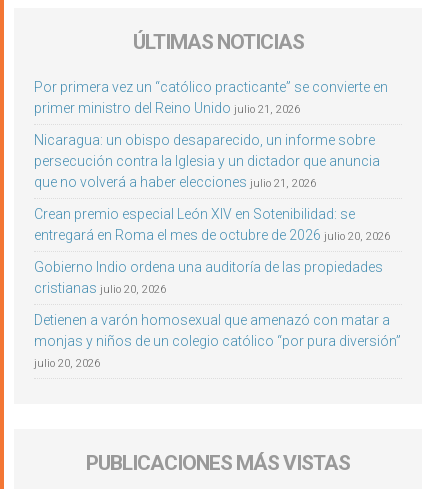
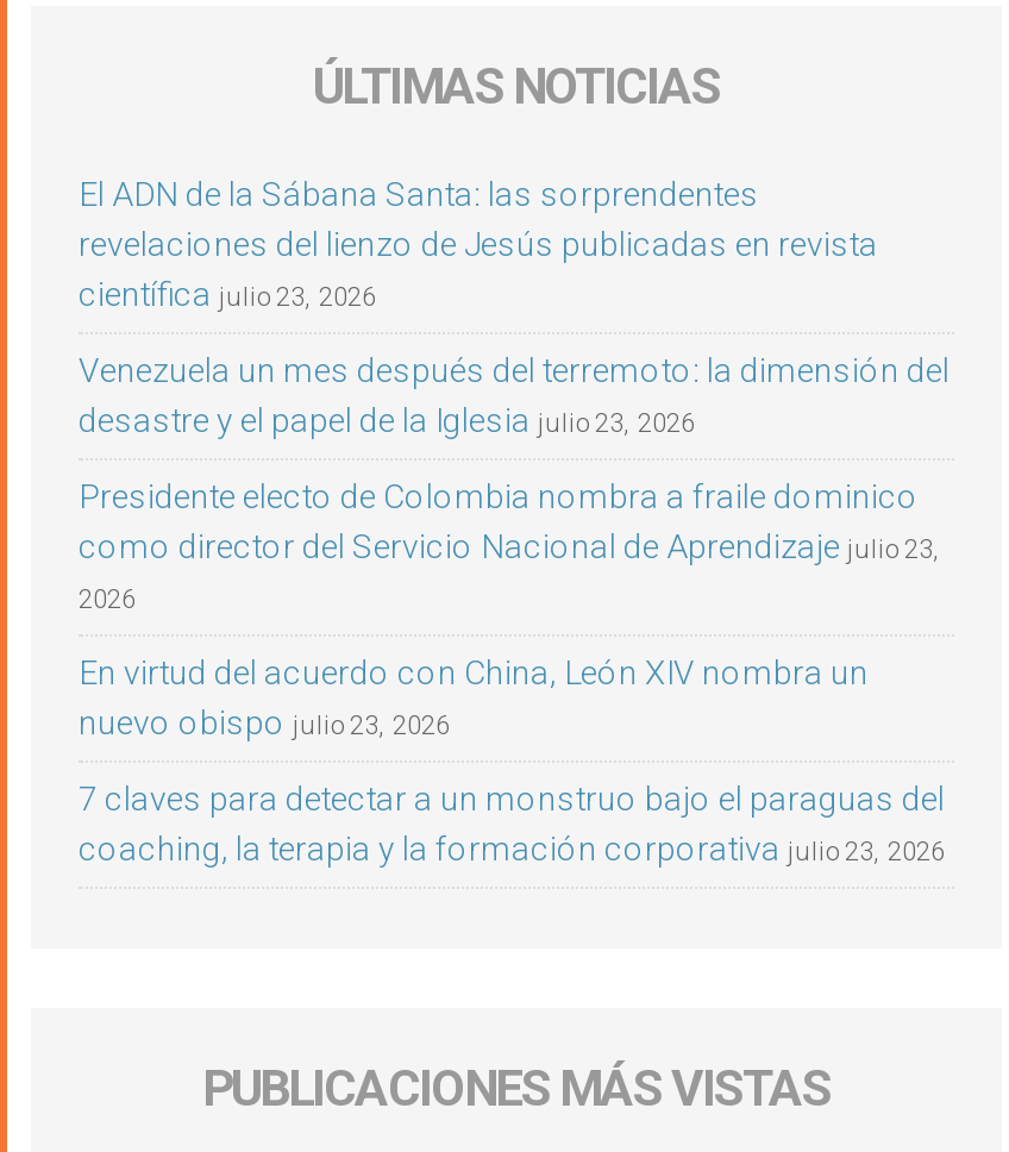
- Por primera vez un “católico practicante” se convierte en
- primer ministro del Reino Unido julio 21, 2026
+ El ADN de la Sábana Santa: las sorprendentes
+ revelaciones del lienzo de Jesús publicadas en revista
+ científica julio 23, 2026

- Nicaragua: un obispo desaparecido, un informe sobre
- persecución contra la Iglesia y un dictador que anuncia
- que no volverá a haber elecciones julio 21, 2026
+ Venezuela un mes después del terremoto: la dimensión del
+ desastre y el papel de la Iglesia julio 23, 2026

- Crean premio especial León XIV en Sotenibilidad: se
- entregará en Roma el mes de octubre de 2026 julio 20, 2026
+ Presidente electo de Colombia nombra a fraile dominico
+ como director del Servicio Nacional de Aprendizaje julio 23,

- Gobierno Indio ordena una auditoría de las propiedades
- cristianas julio 20, 2026
+ 2026

- Detienen a varón homosexual que amenazó con matar a
- monjas y niños de un colegio católico “por pura diversión”
+ En virtud del acuerdo con China, León XIV nombra un
+ nuevo obispo julio 23, 2026

- julio 20, 2026
+ 7 claves para detectar a un monstruo bajo el paraguas del
+ coaching, la terapia y la formación corporativa julio 23, 2026
